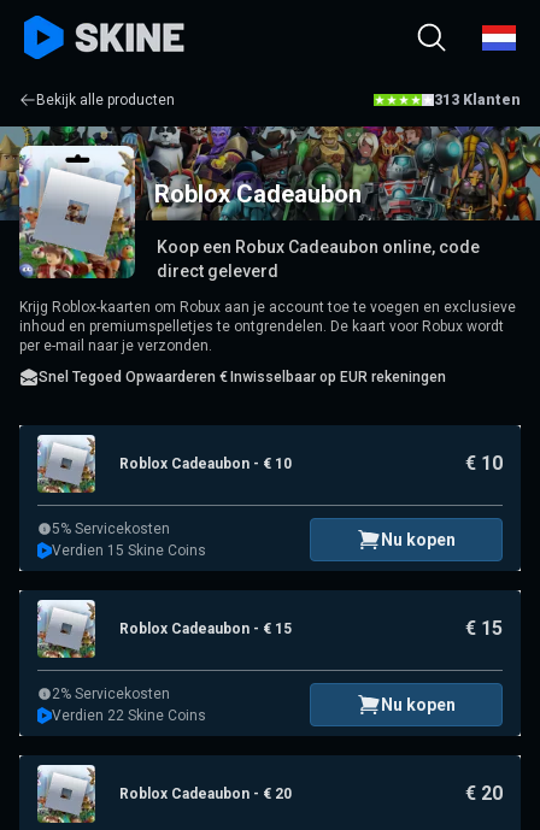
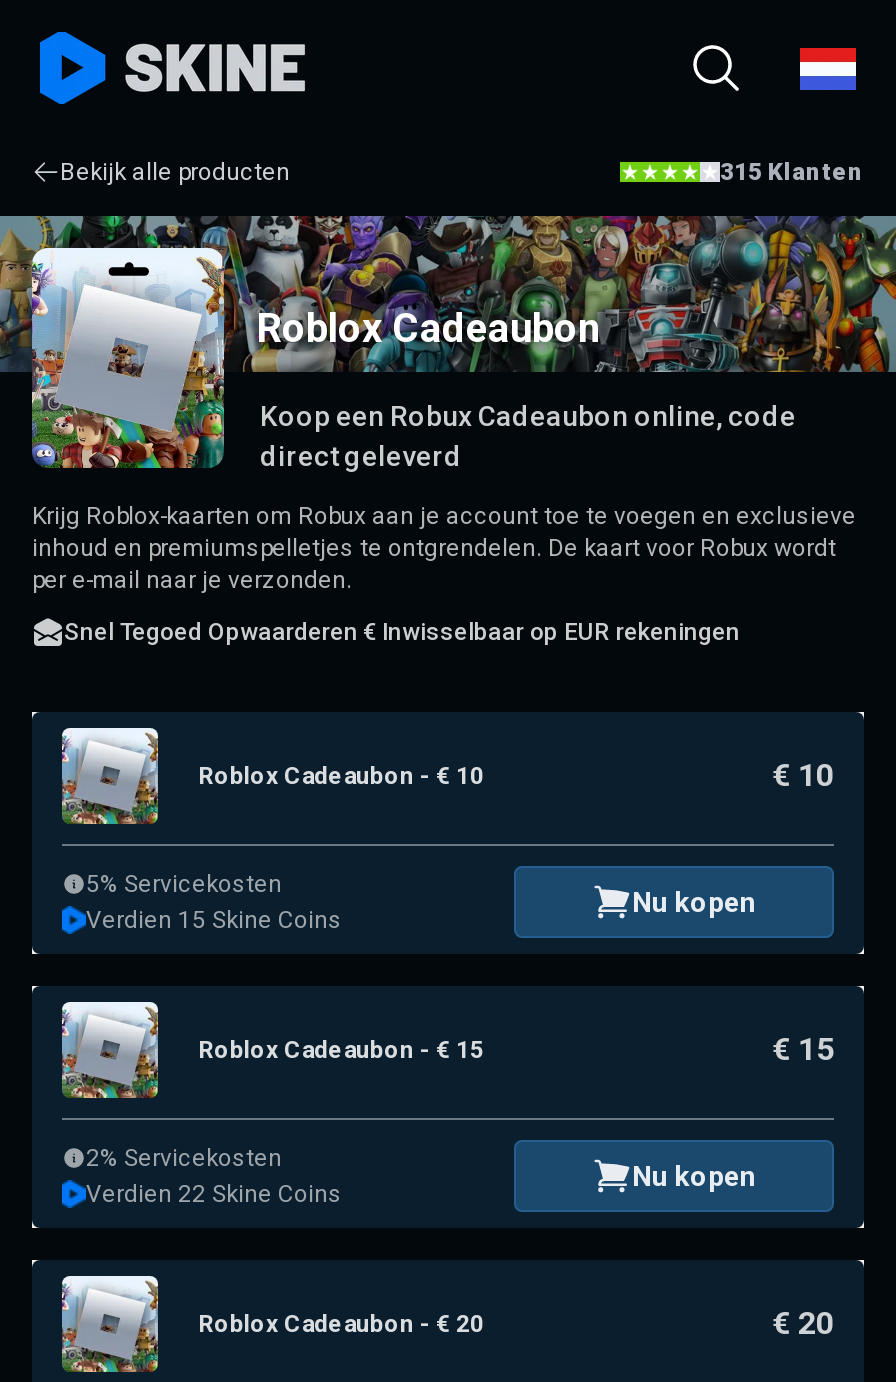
- 313 Klanten
+ 315 Klanten
